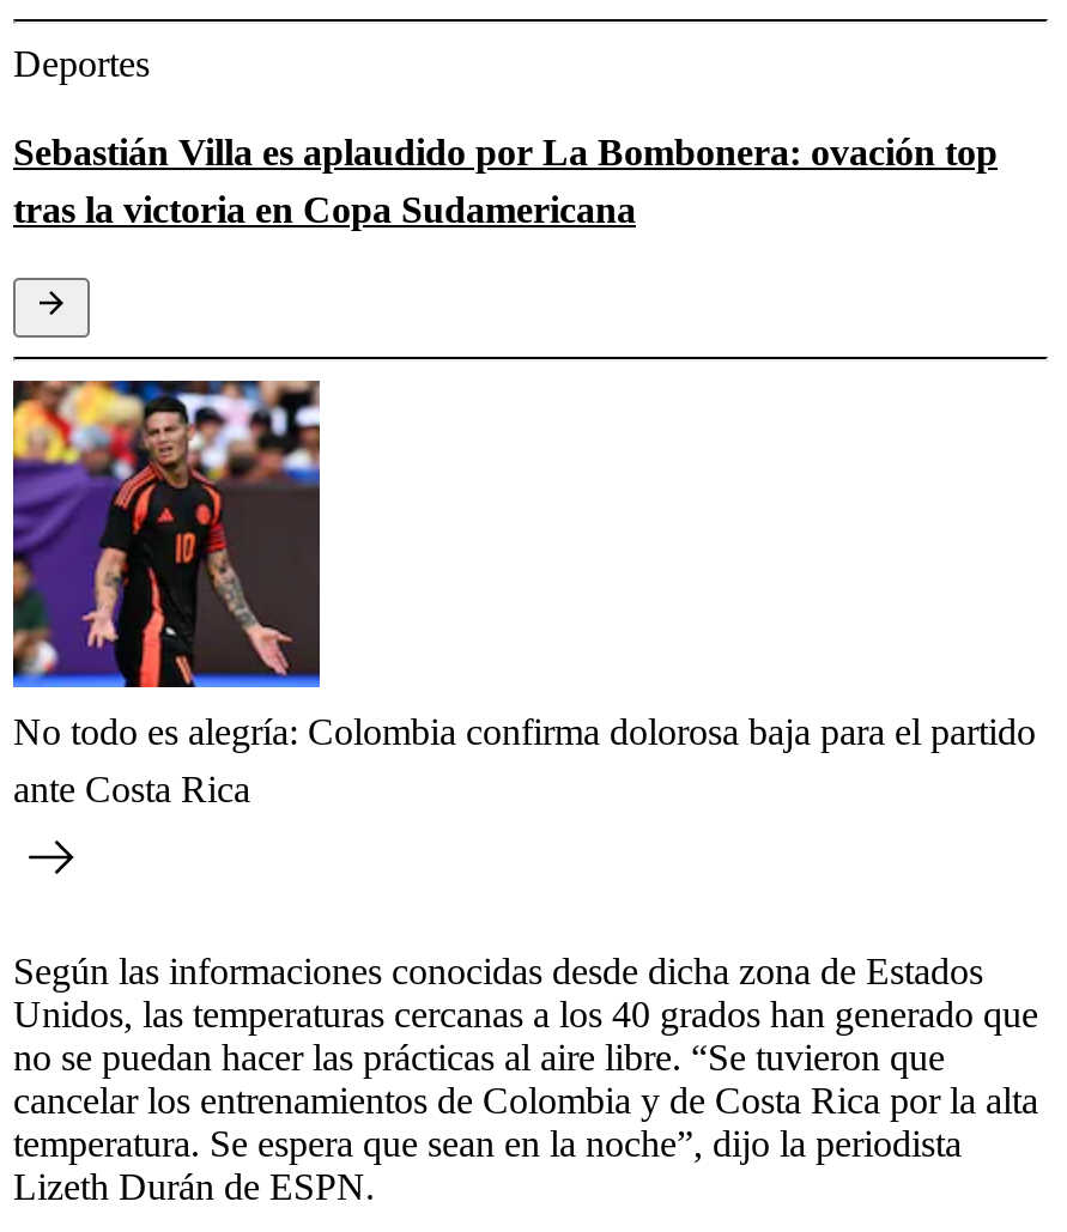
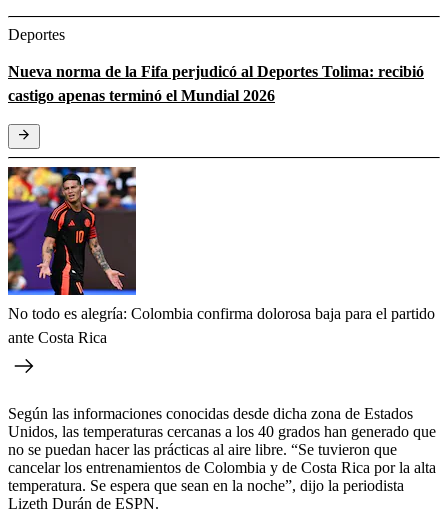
- Sebastián Villa es aplaudido por La Bombonera: ovación top
- tras la victoria en Copa Sudamericana
+ Nueva norma de la Fifa perjudicó al Deportes Tolima: recibió
+ castigo apenas terminó el Mundial 2026
